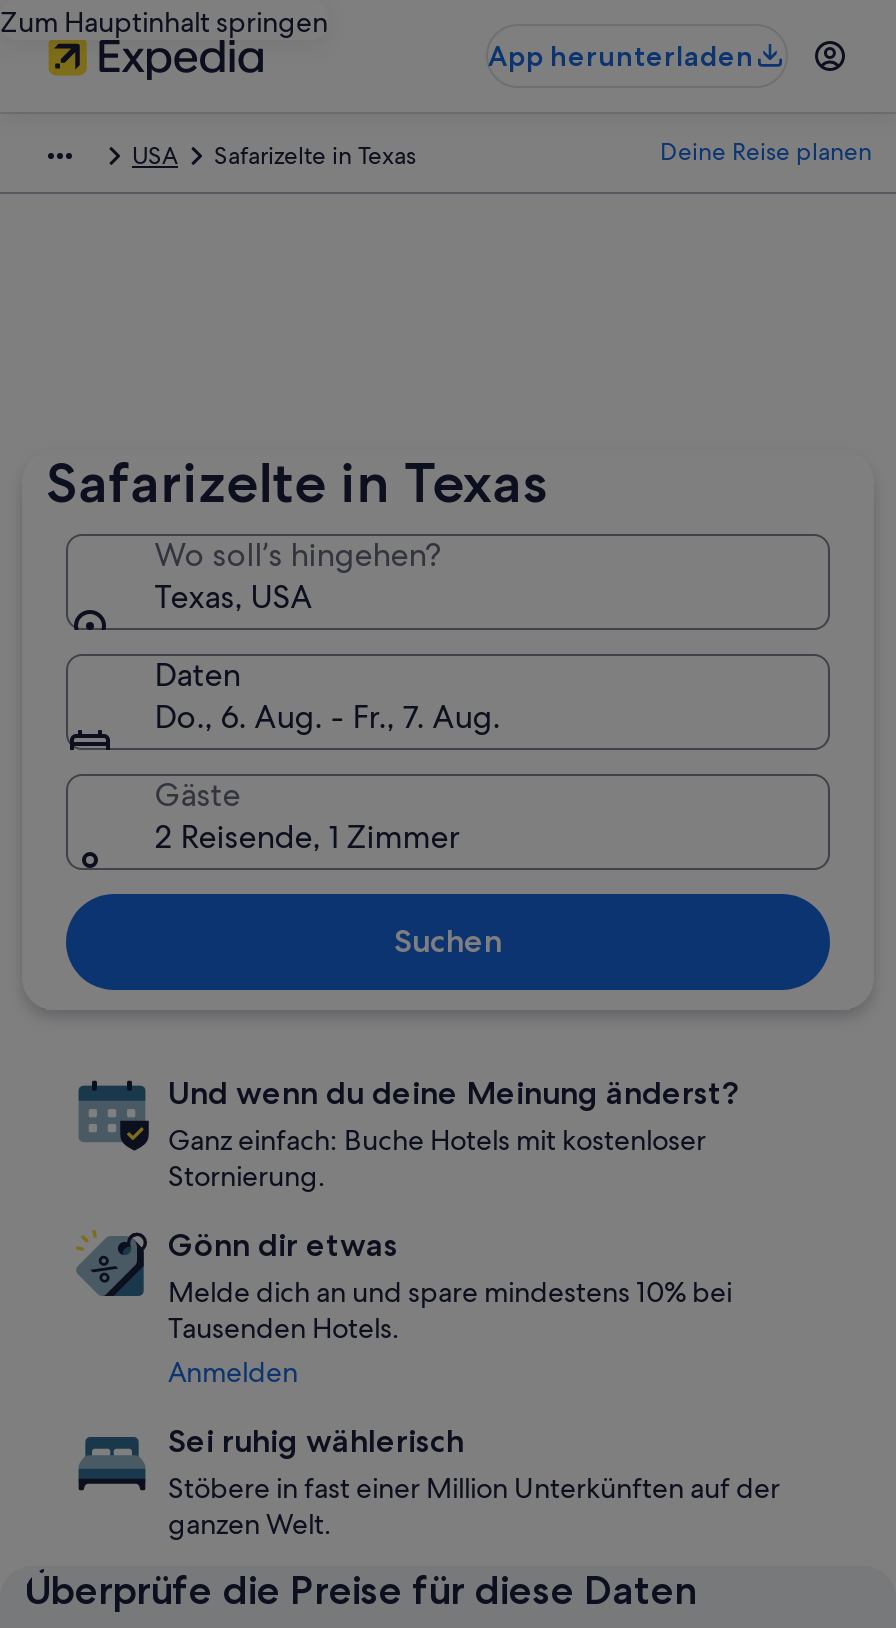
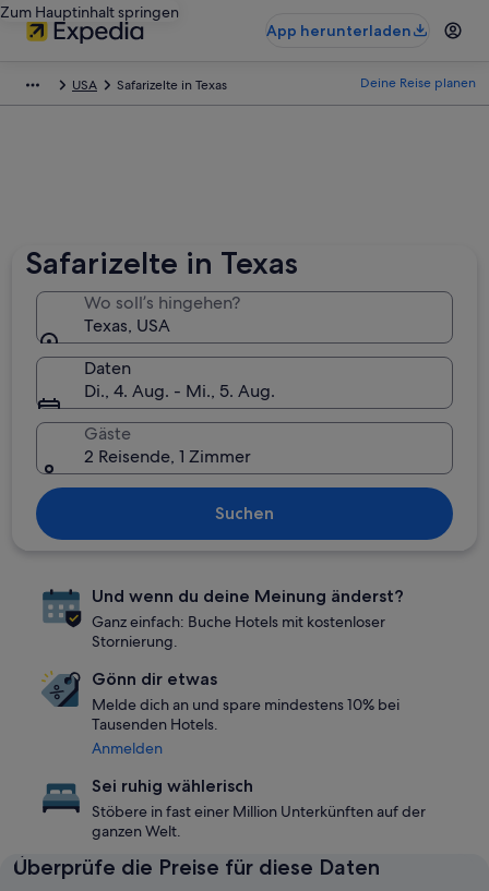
- Do., 6. Aug. - Fr., 7. Aug.
+ Di., 4. Aug. - Mi., 5. Aug.
